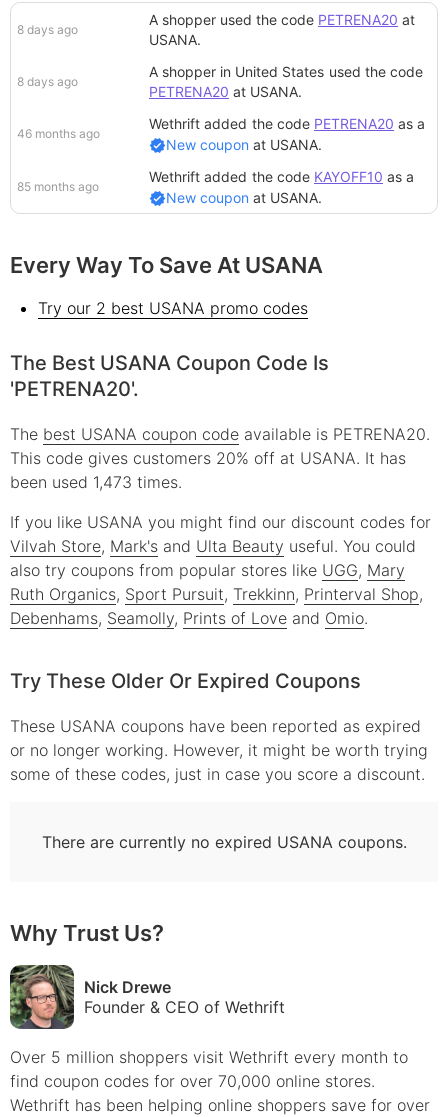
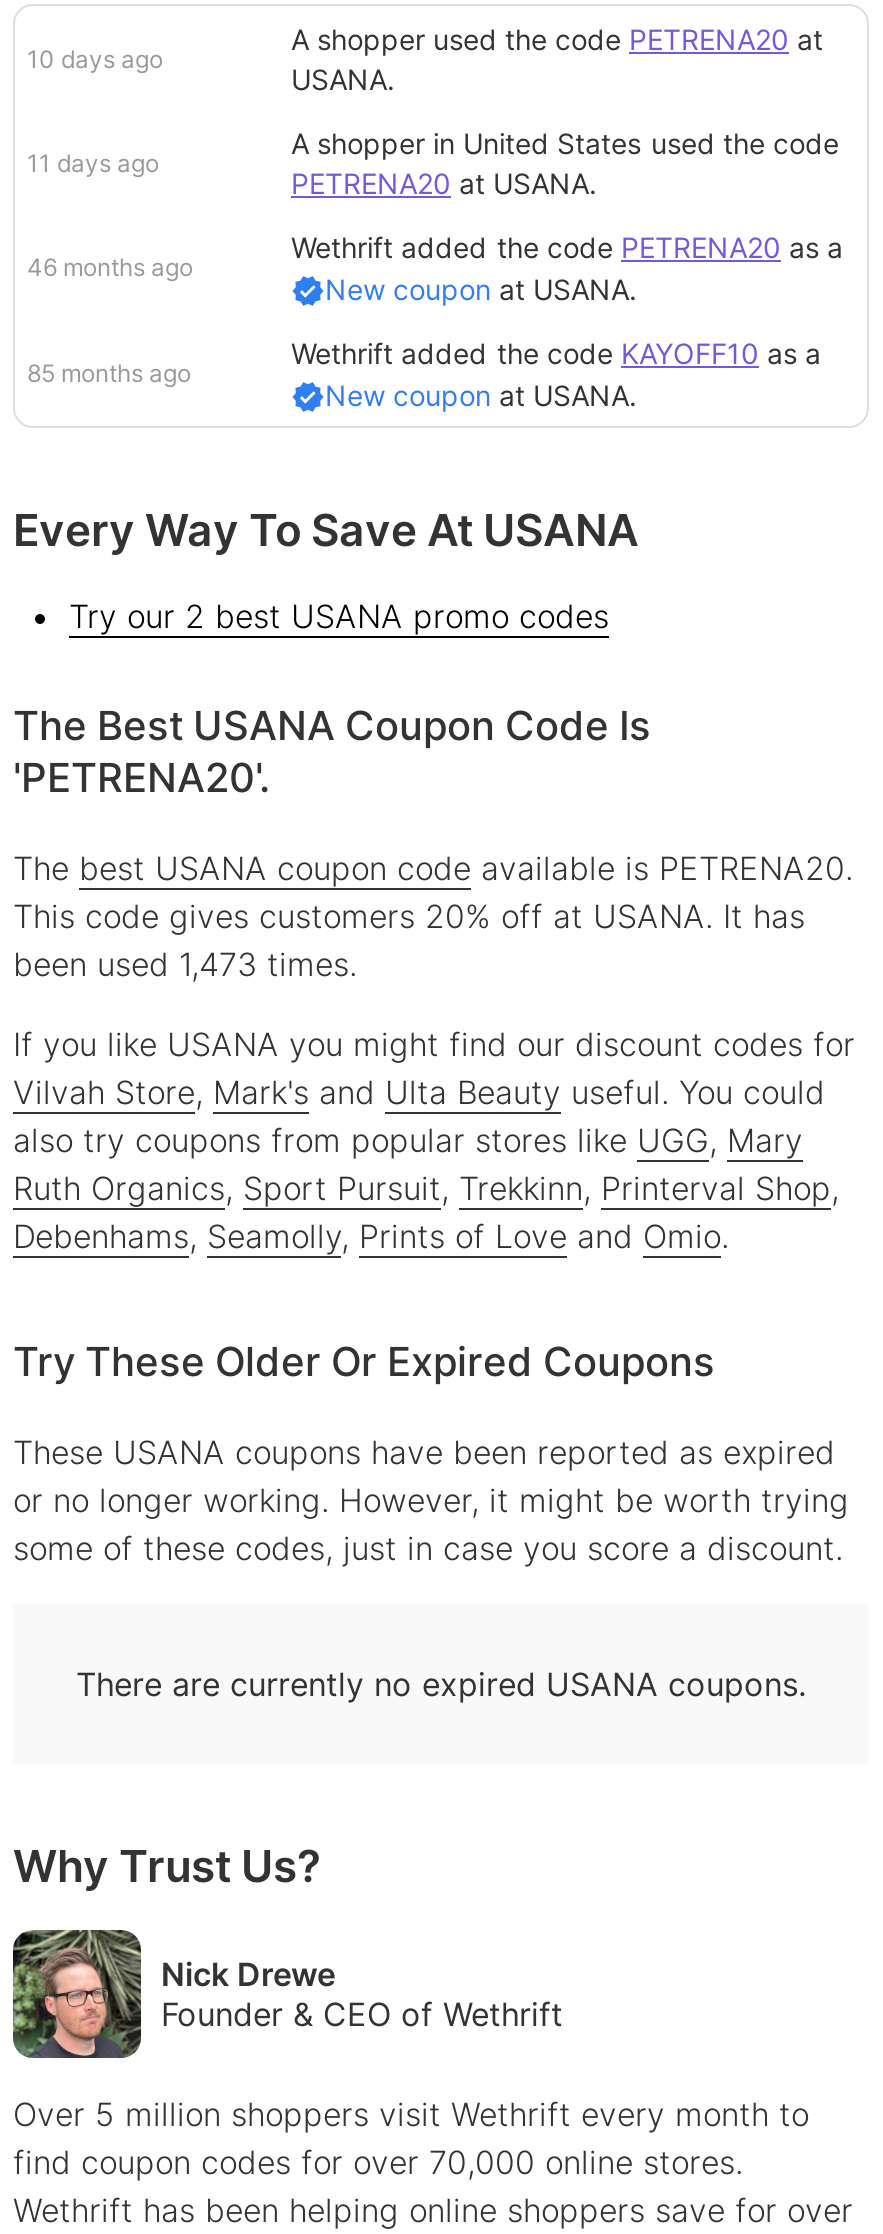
- 8 days ago
+ 10 days ago

- 8 days ago
+ 11 days ago
